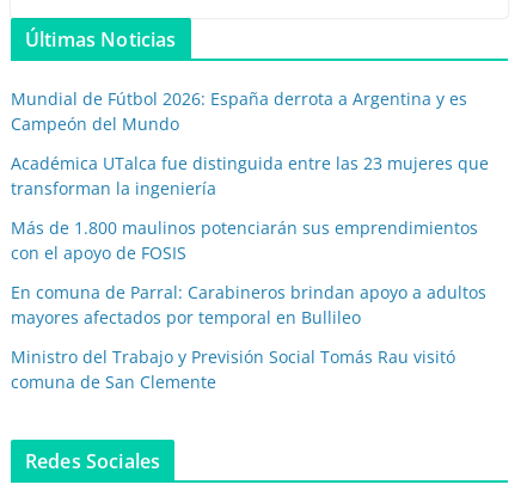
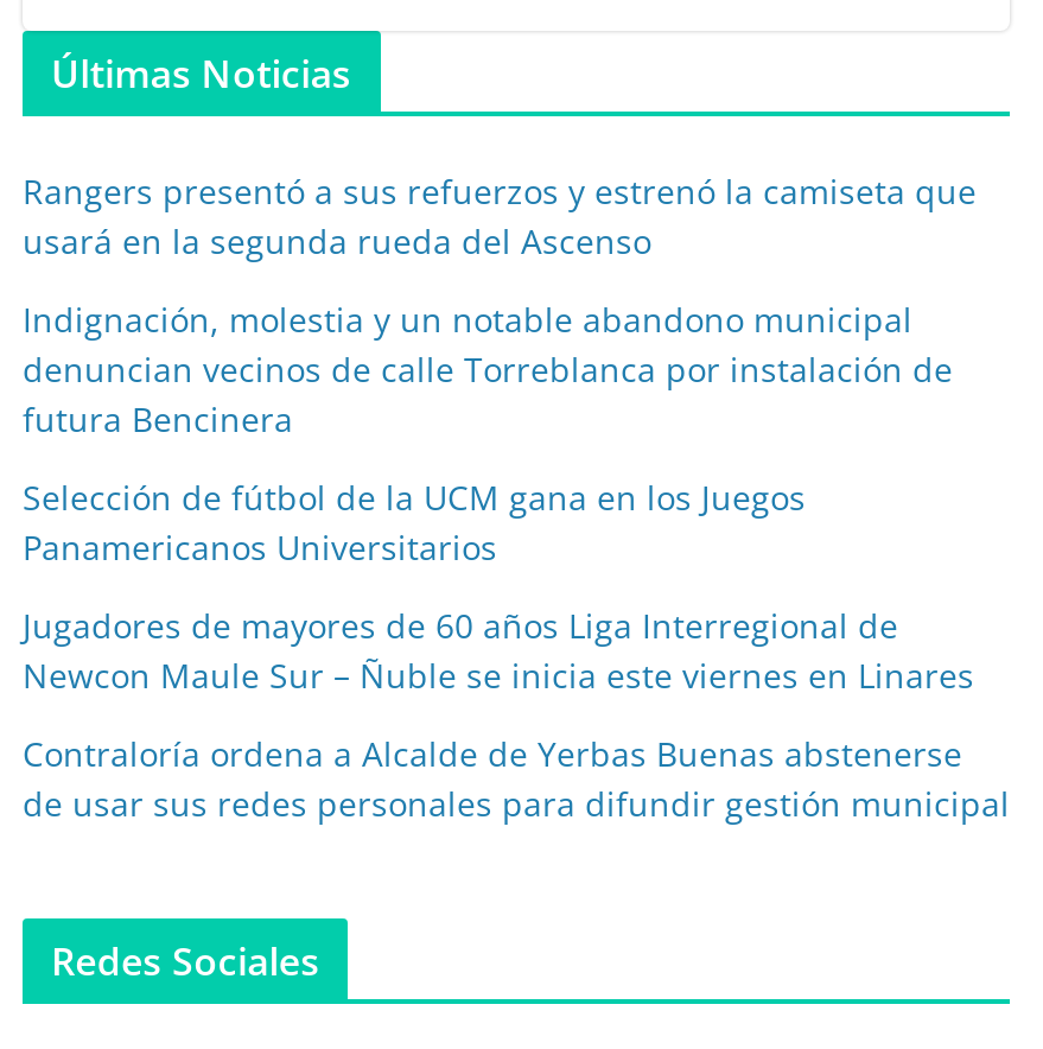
- Mundial de Fútbol 2026: España derrota a Argentina y es
- Campeón del Mundo
+ Rangers presentó a sus refuerzos y estrenó la camiseta que
+ usará en la segunda rueda del Ascenso

- Académica UTalca fue distinguida entre las 23 mujeres que
- transforman la ingeniería
+ Indignación, molestia y un notable abandono municipal
+ denuncian vecinos de calle Torreblanca por instalación de
+ futura Bencinera

- Más de 1.800 maulinos potenciarán sus emprendimientos
- con el apoyo de FOSIS
+ Selección de fútbol de la UCM gana en los Juegos
+ Panamericanos Universitarios

- En comuna de Parral: Carabineros brindan apoyo a adultos
- mayores afectados por temporal en Bullileo
+ Jugadores de mayores de 60 años Liga Interregional de
+ Newcon Maule Sur – Ñuble se inicia este viernes en Linares

- Ministro del Trabajo y Previsión Social Tomás Rau visitó
- comuna de San Clemente
+ Contraloría ordena a Alcalde de Yerbas Buenas abstenerse
+ de usar sus redes personales para difundir gestión municipal
